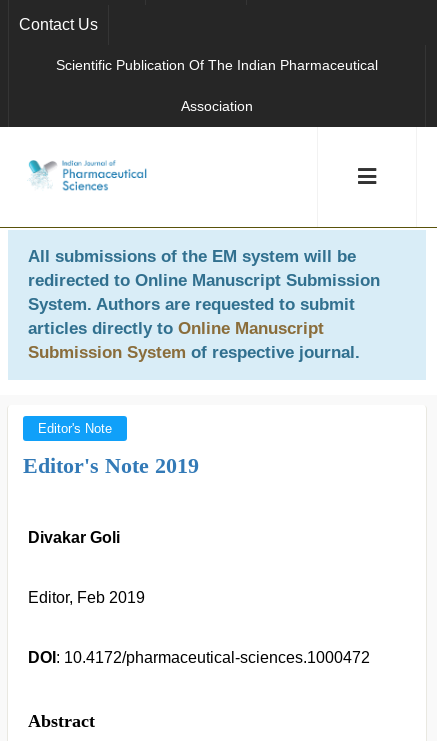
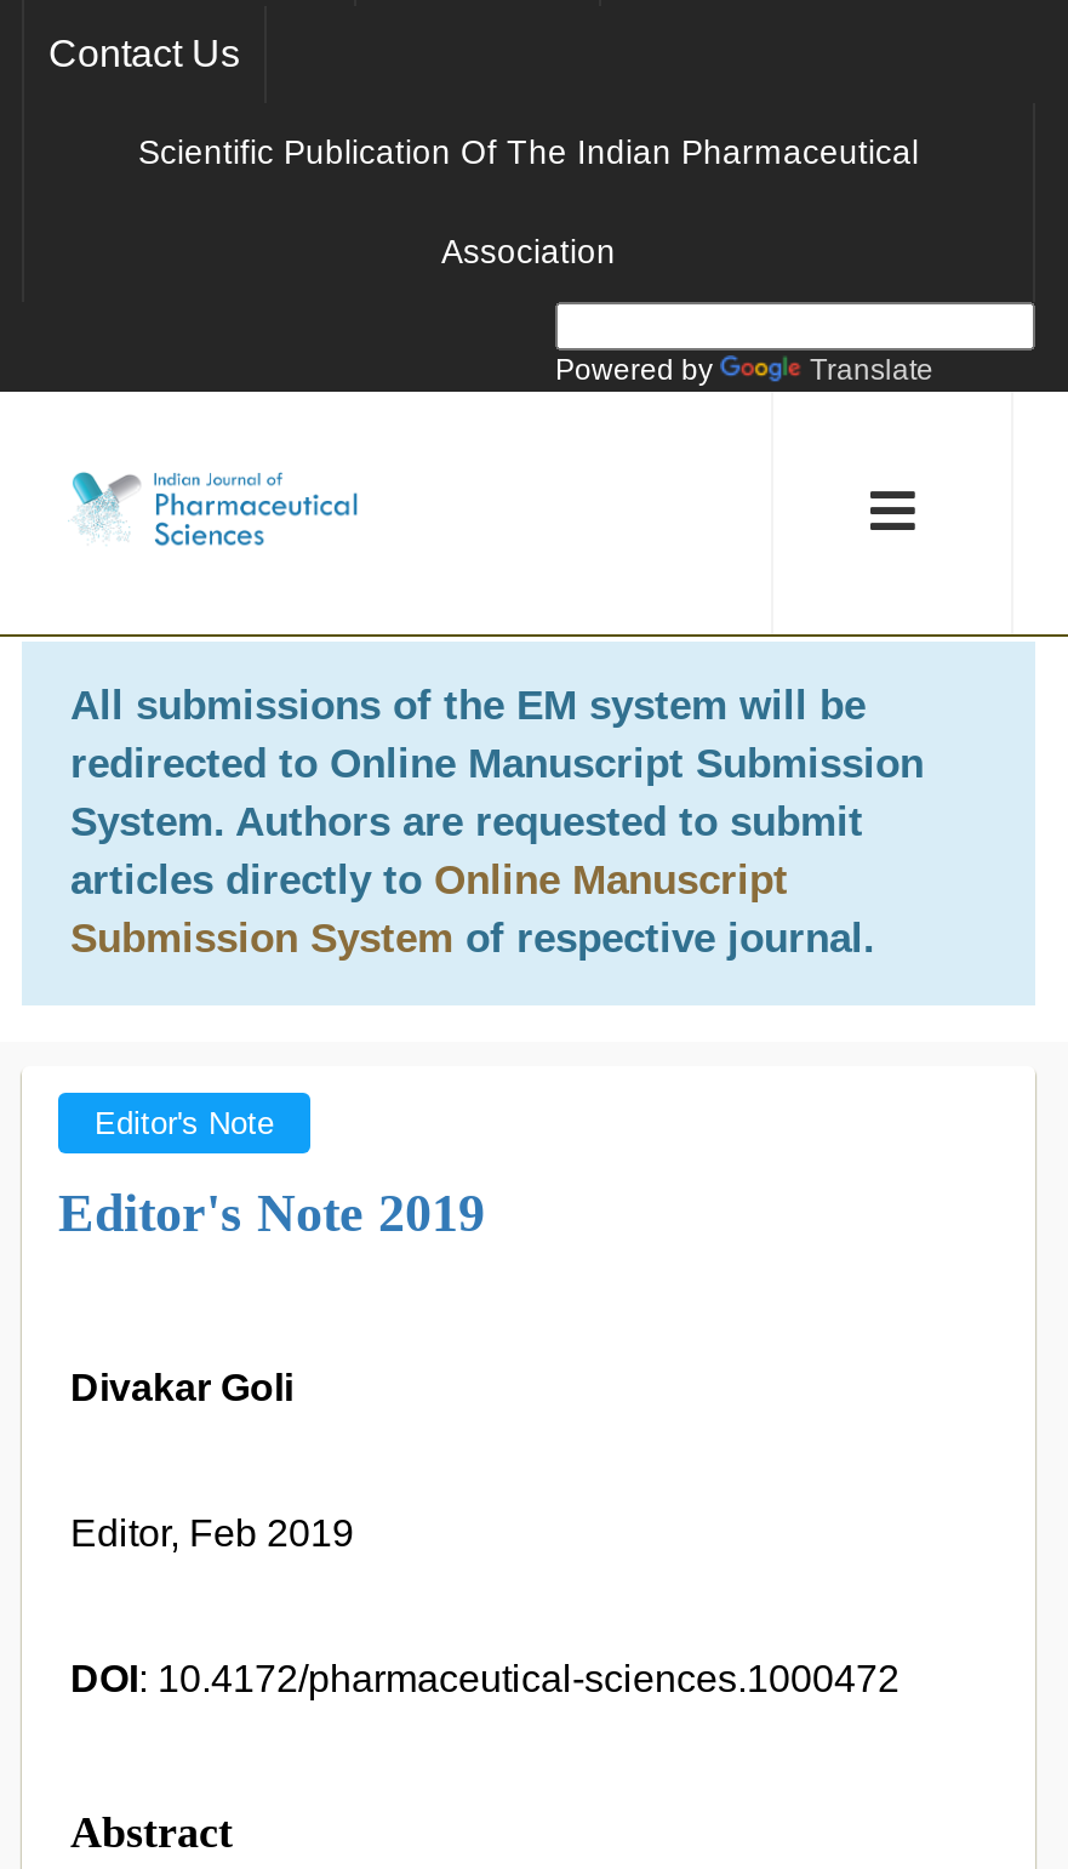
+ Powered by
+ Translate
